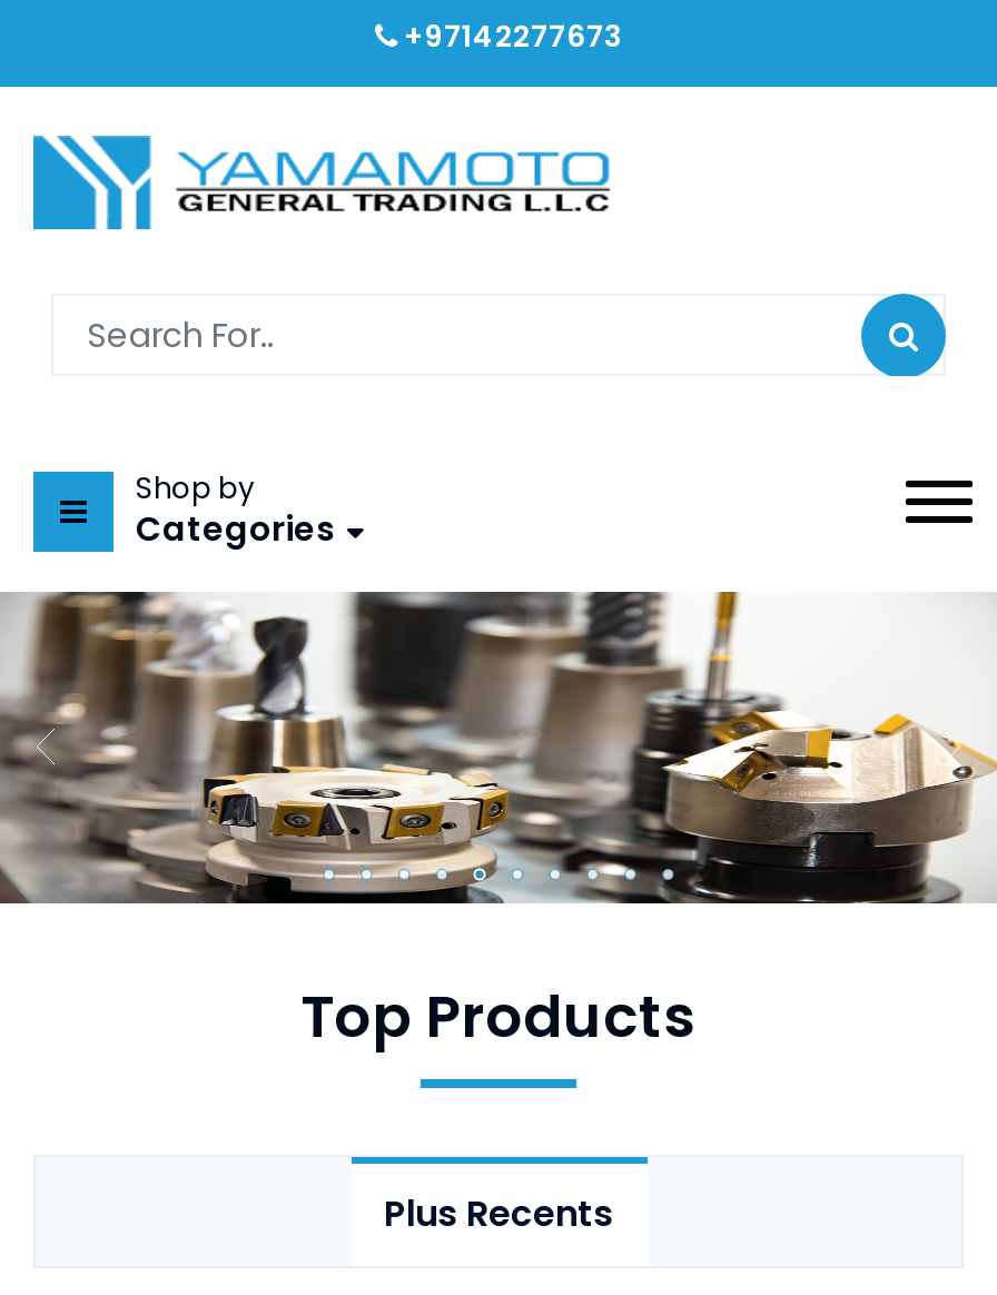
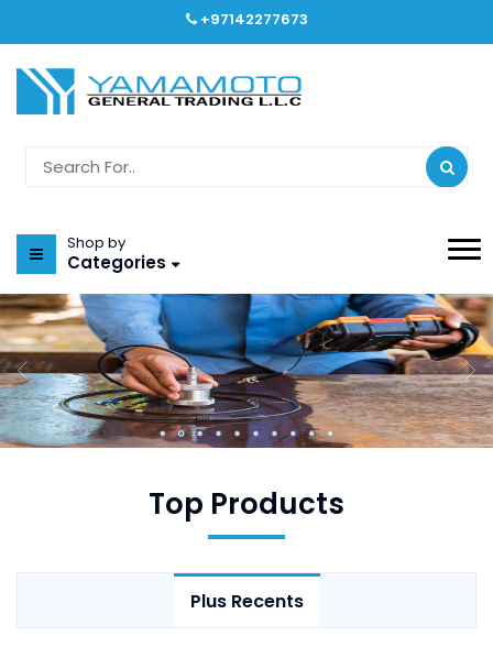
- [image]
+ [image]
